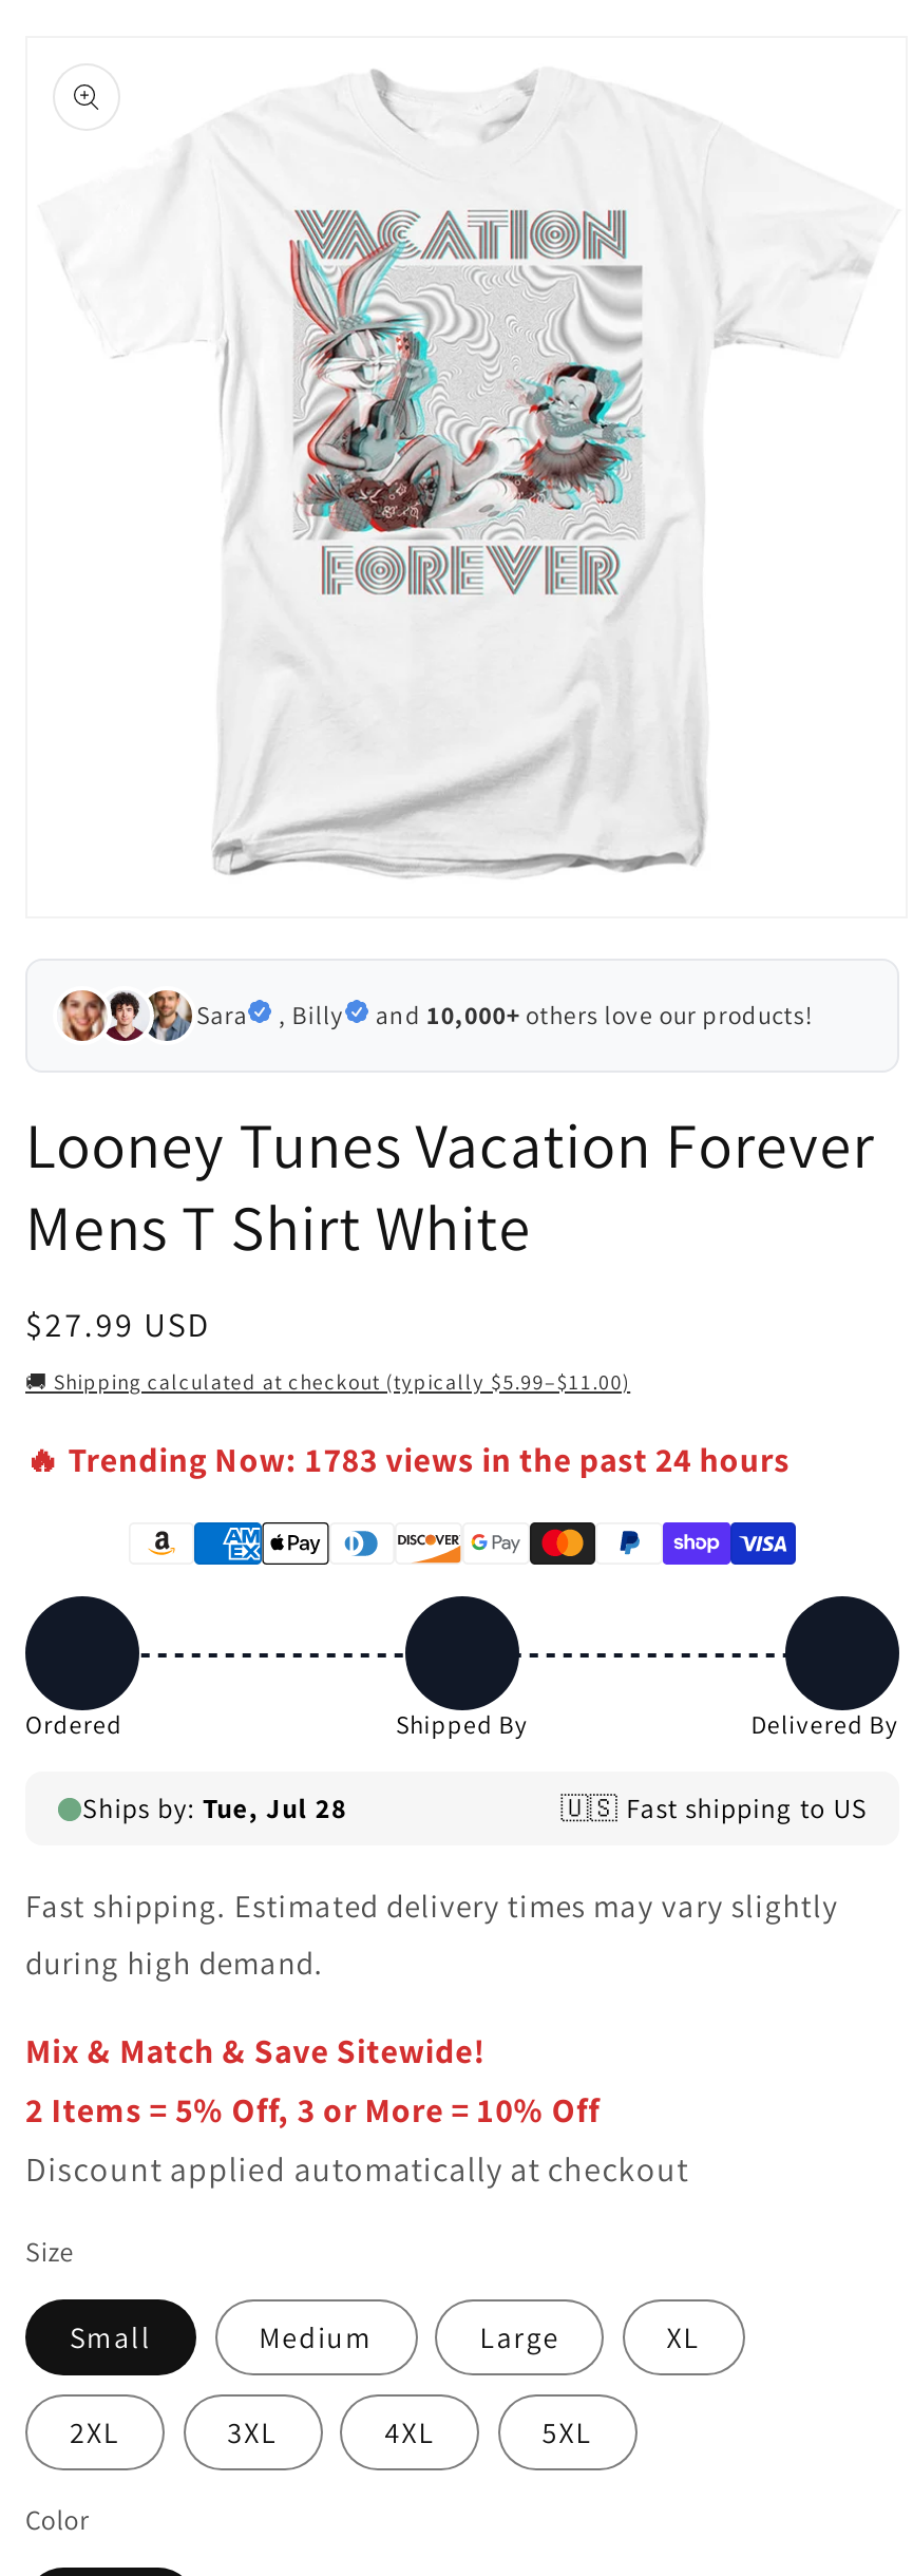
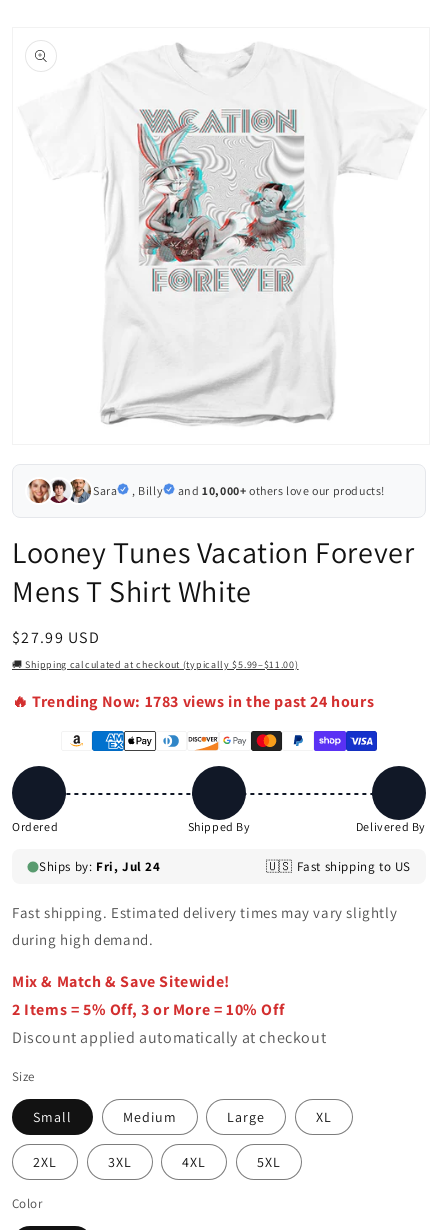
- Ships by: Tue, Jul 28
+ Ships by: Fri, Jul 24
